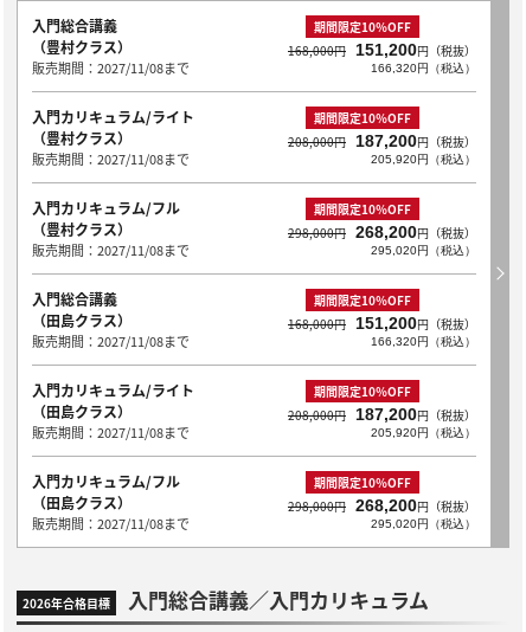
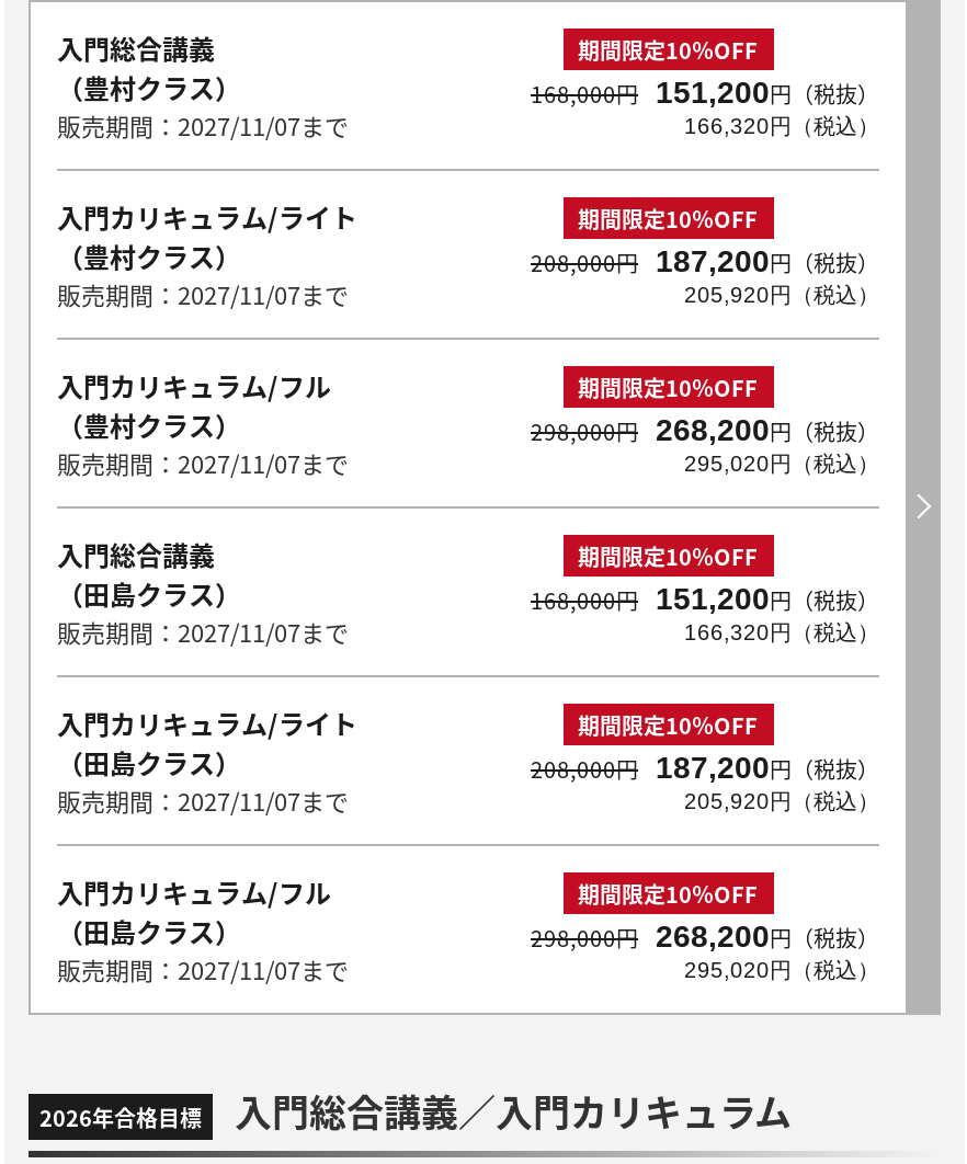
- 販売期間：2027/11/08まで
+ 販売期間：2027/11/07まで

- 販売期間：2027/11/08まで
+ 販売期間：2027/11/07まで

- 販売期間：2027/11/08まで
+ 販売期間：2027/11/07まで

- 販売期間：2027/11/08まで
+ 販売期間：2027/11/07まで

- 販売期間：2027/11/08まで
+ 販売期間：2027/11/07まで

- 販売期間：2027/11/08まで
+ 販売期間：2027/11/07まで
